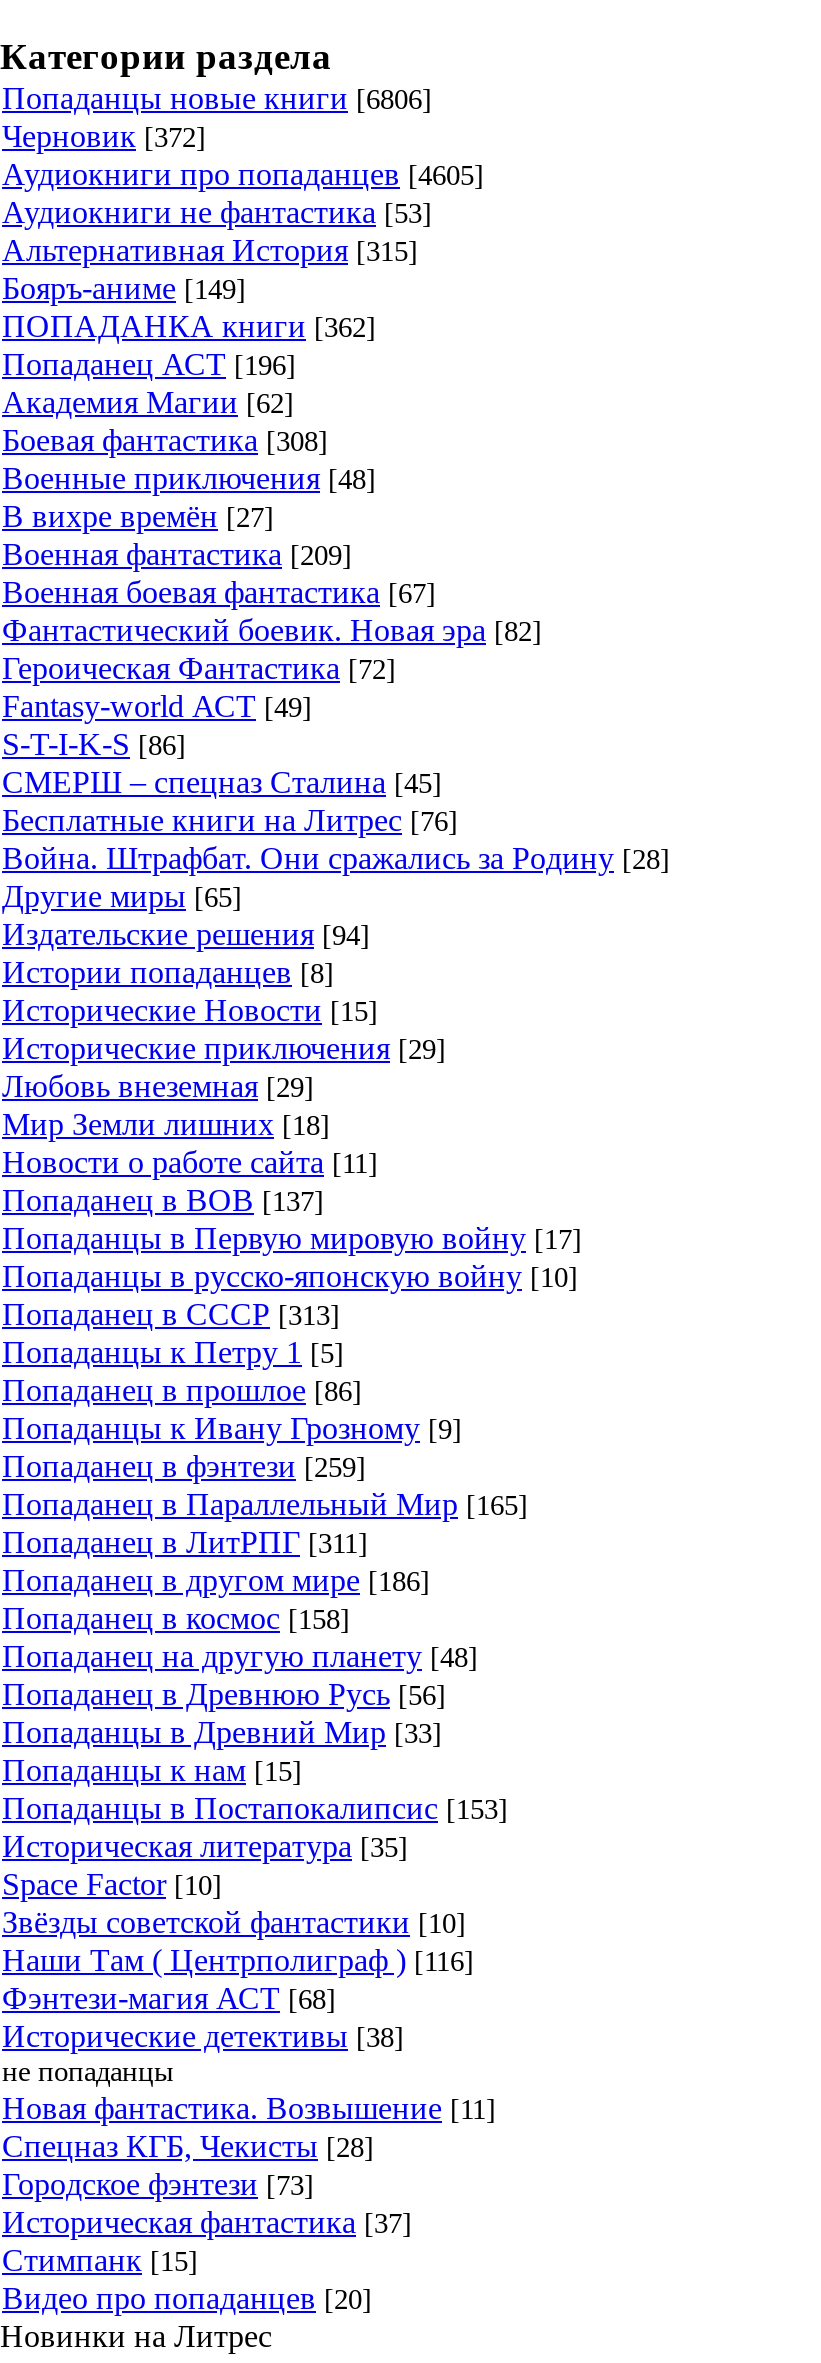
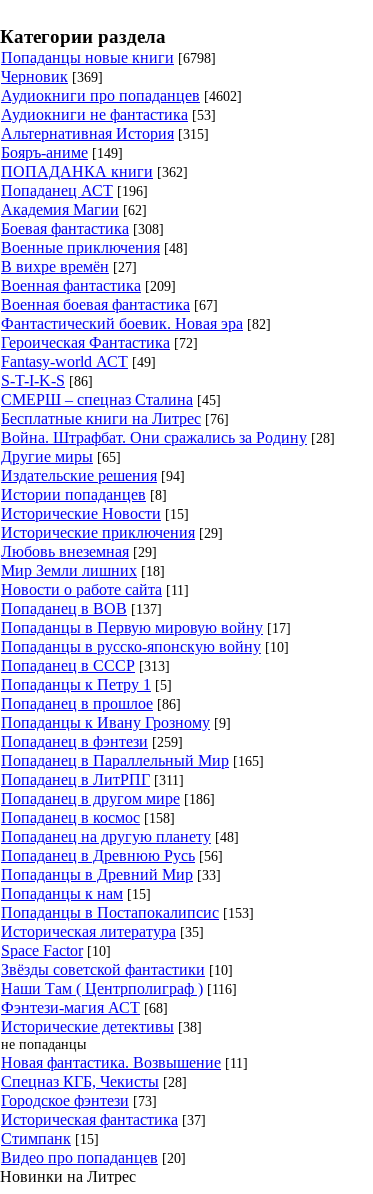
- Попаданцы новые книги [6806]
+ Попаданцы новые книги [6798]

- Черновик [372]
+ Черновик [369]

- Аудиокниги про попаданцев [4605]
+ Аудиокниги про попаданцев [4602]
